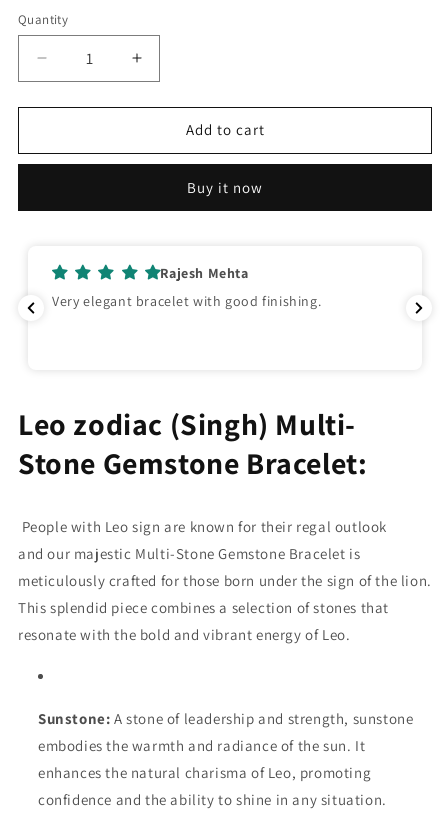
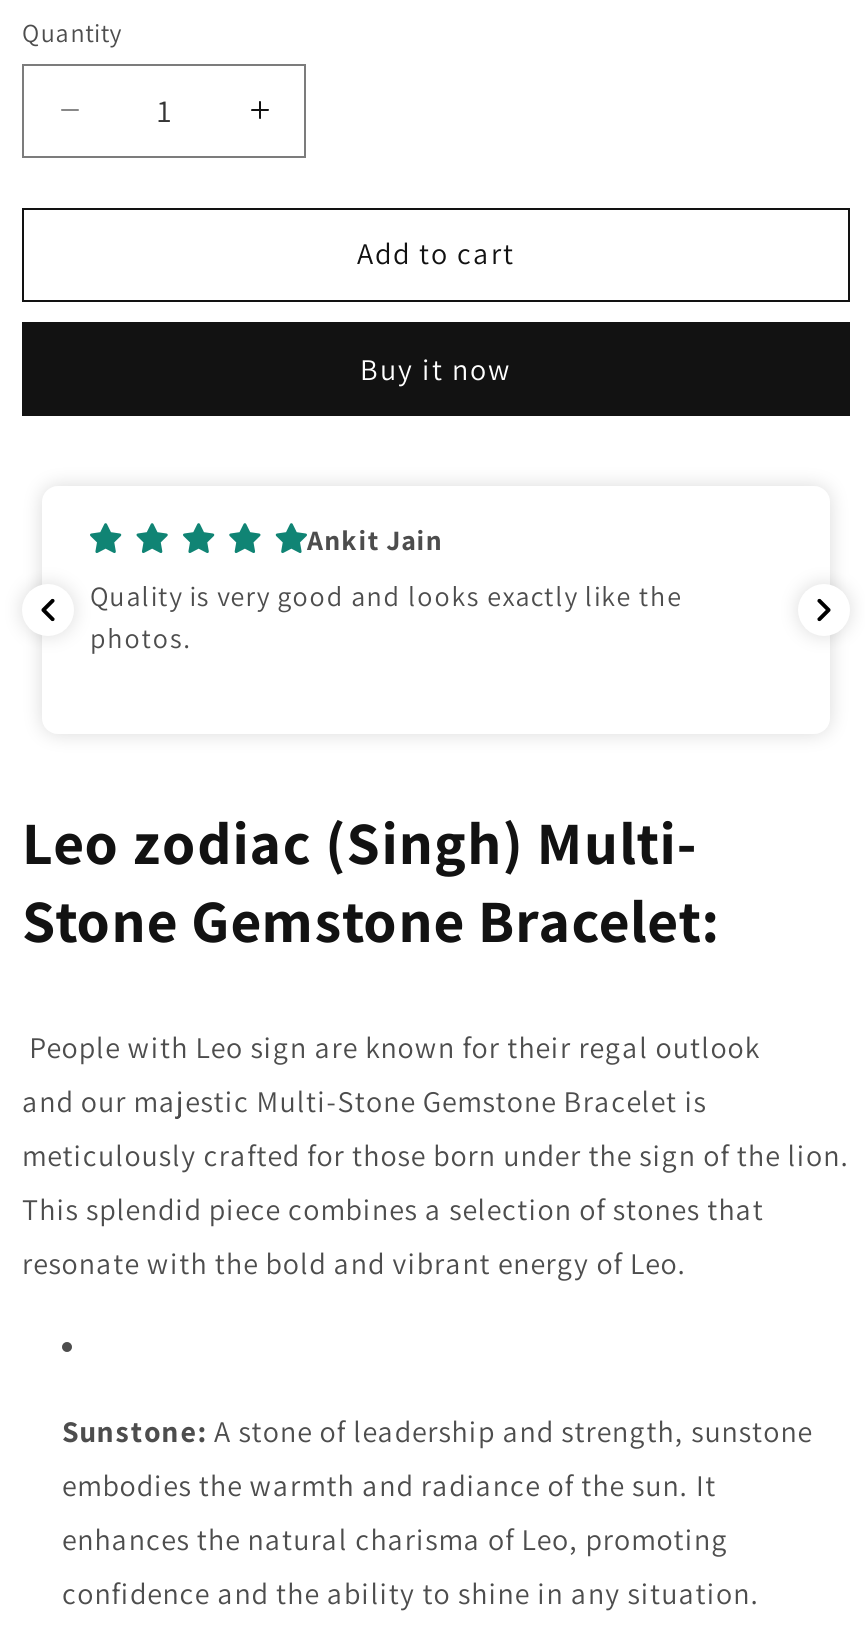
- Rajesh Mehta
+ Ankit Jain

- Very elegant bracelet with good finishing.
+ Quality is very good and looks exactly like the
+ photos.
